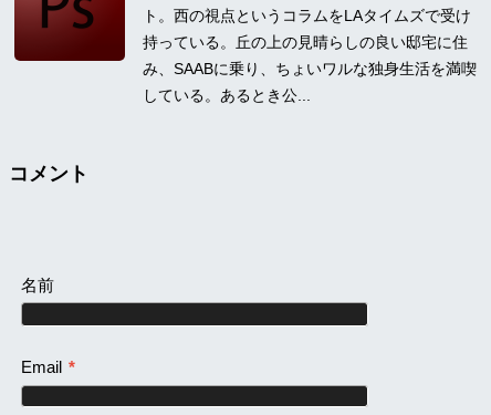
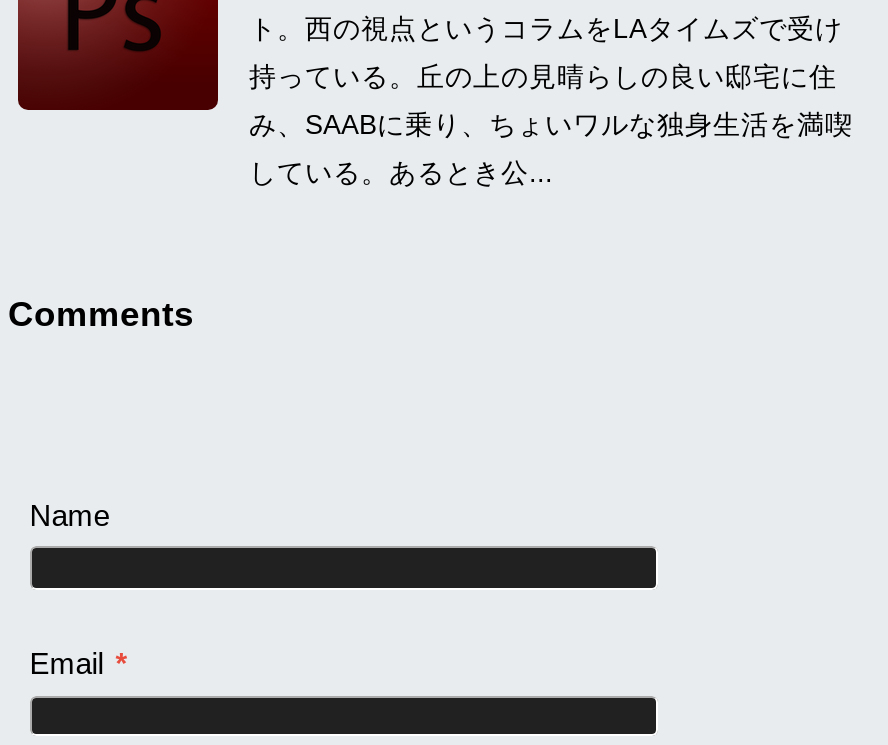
- コメント
+ Comments

- 名前
+ Name
